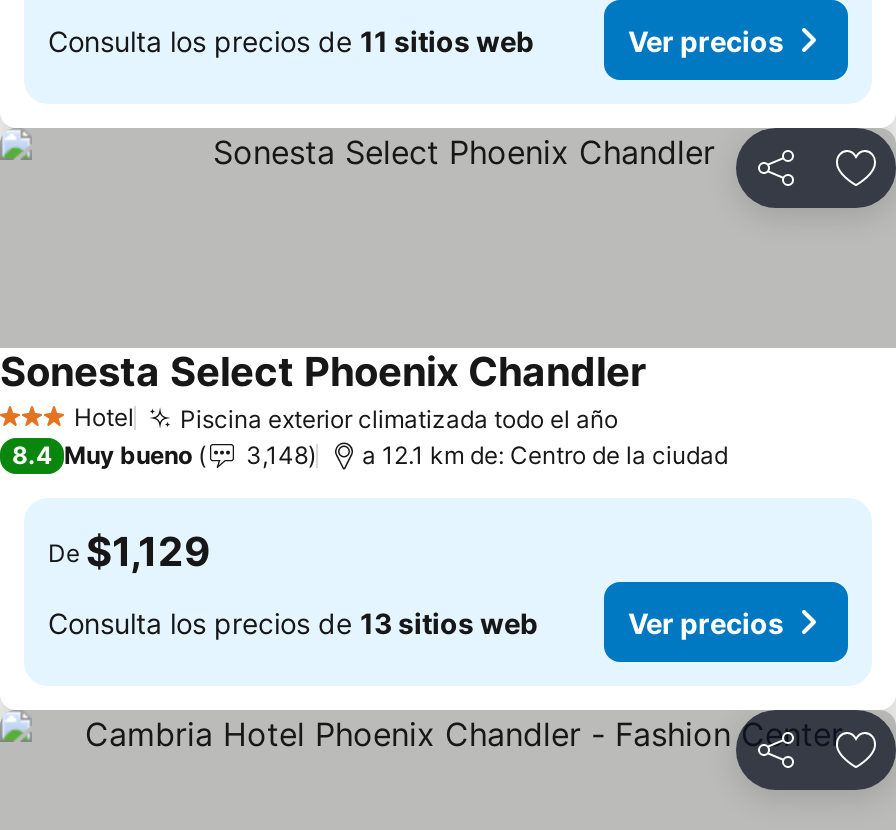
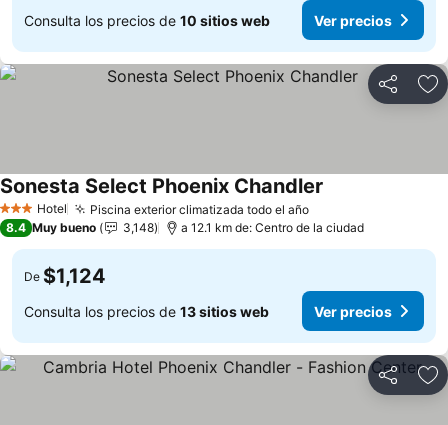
- Consulta los precios de 11 sitios web
+ Consulta los precios de 10 sitios web

- De $1,129
+ De $1,124
